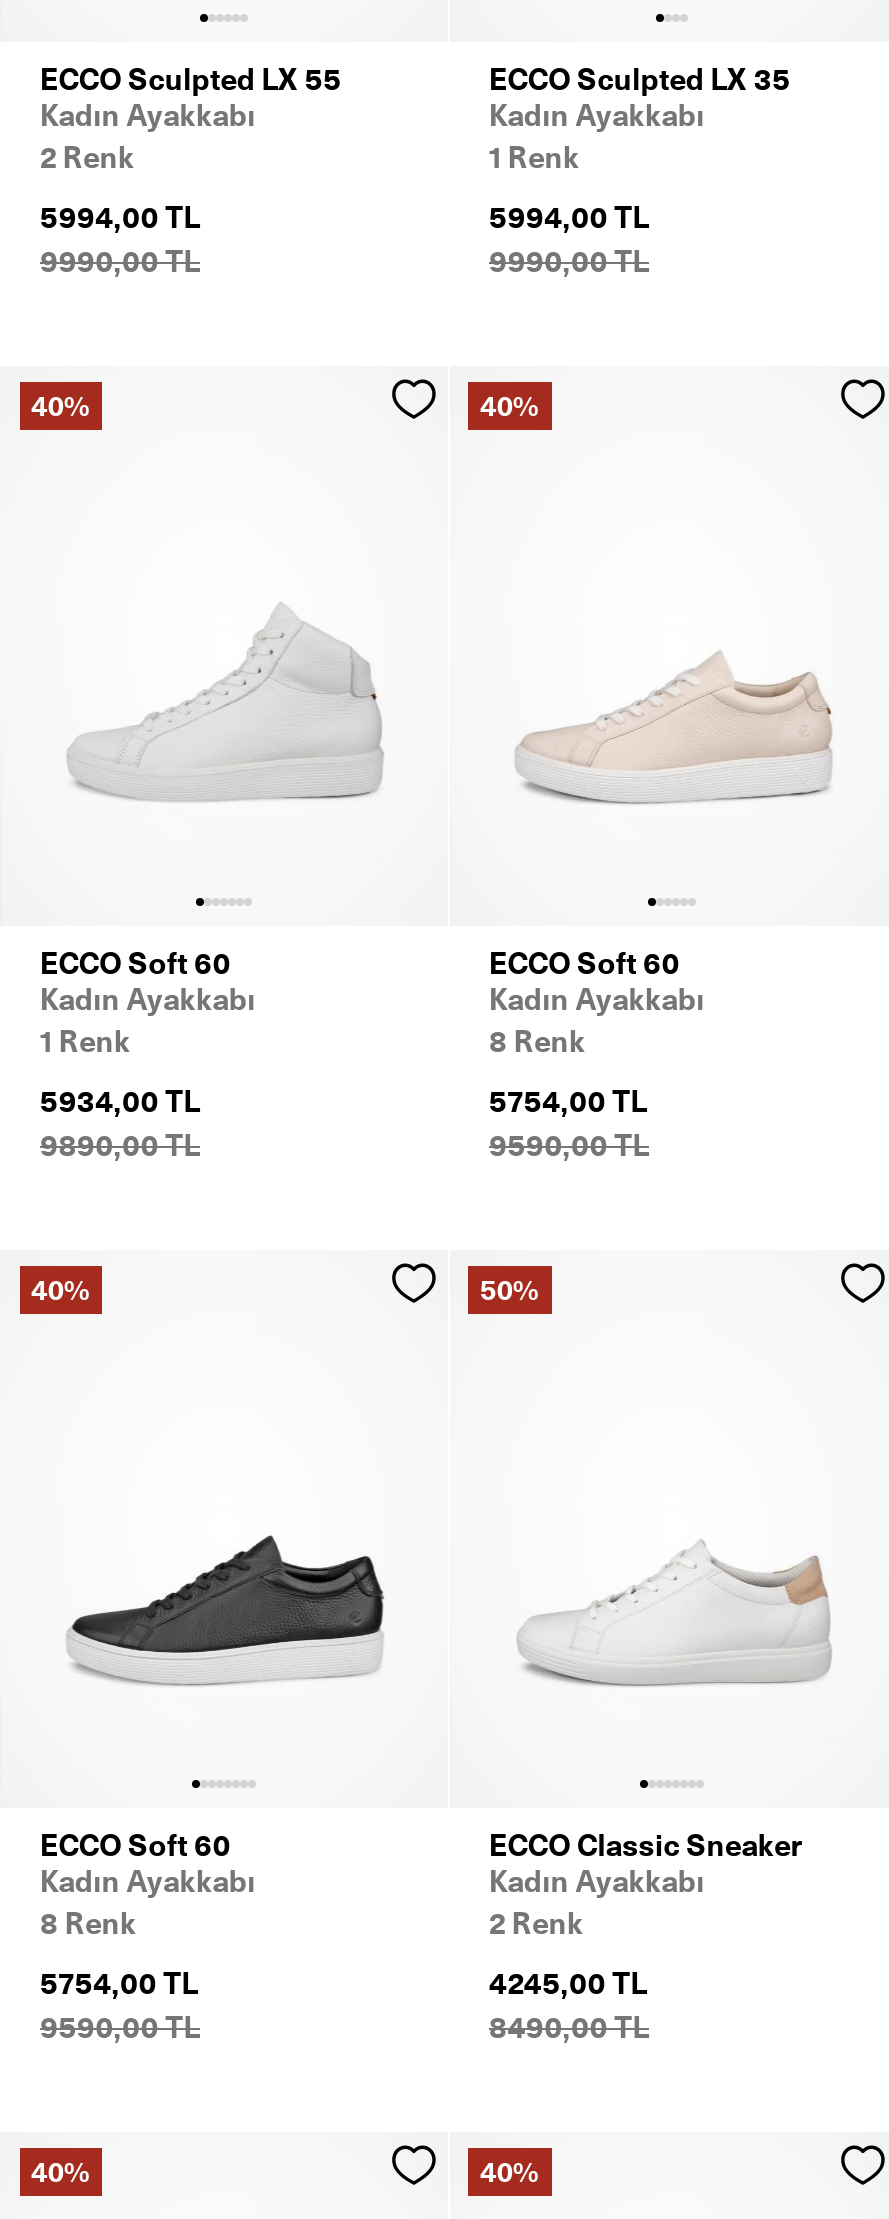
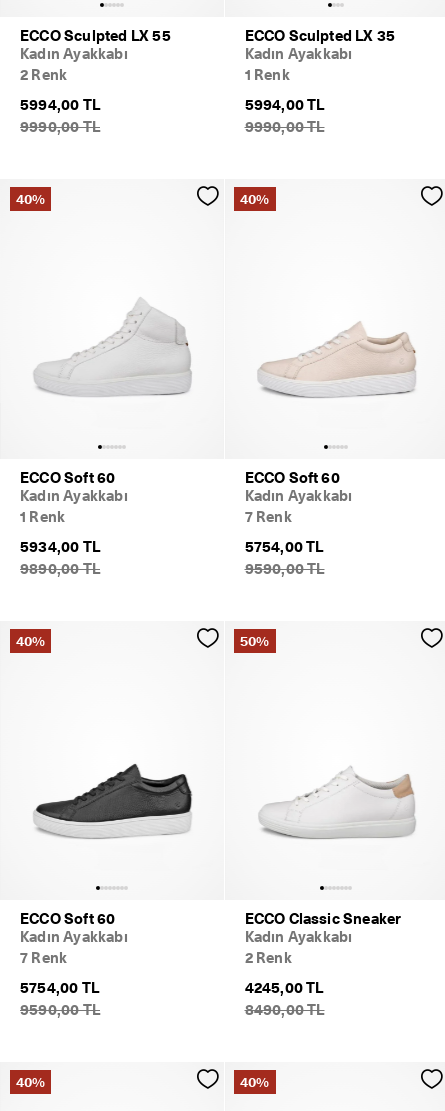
- 8 Renk
+ 7 Renk

- 8 Renk
+ 7 Renk
